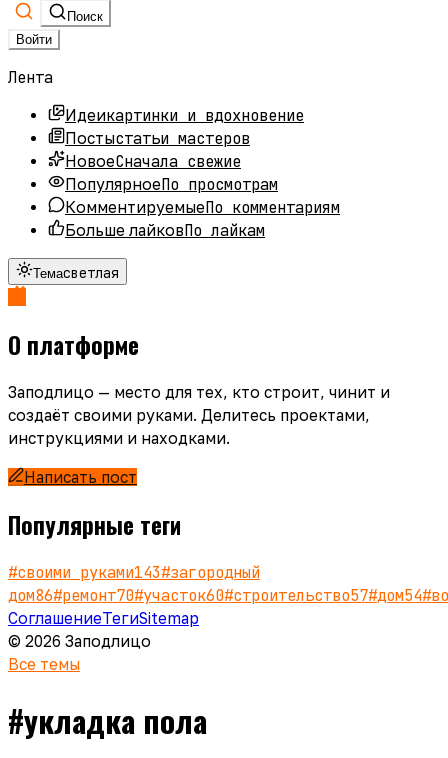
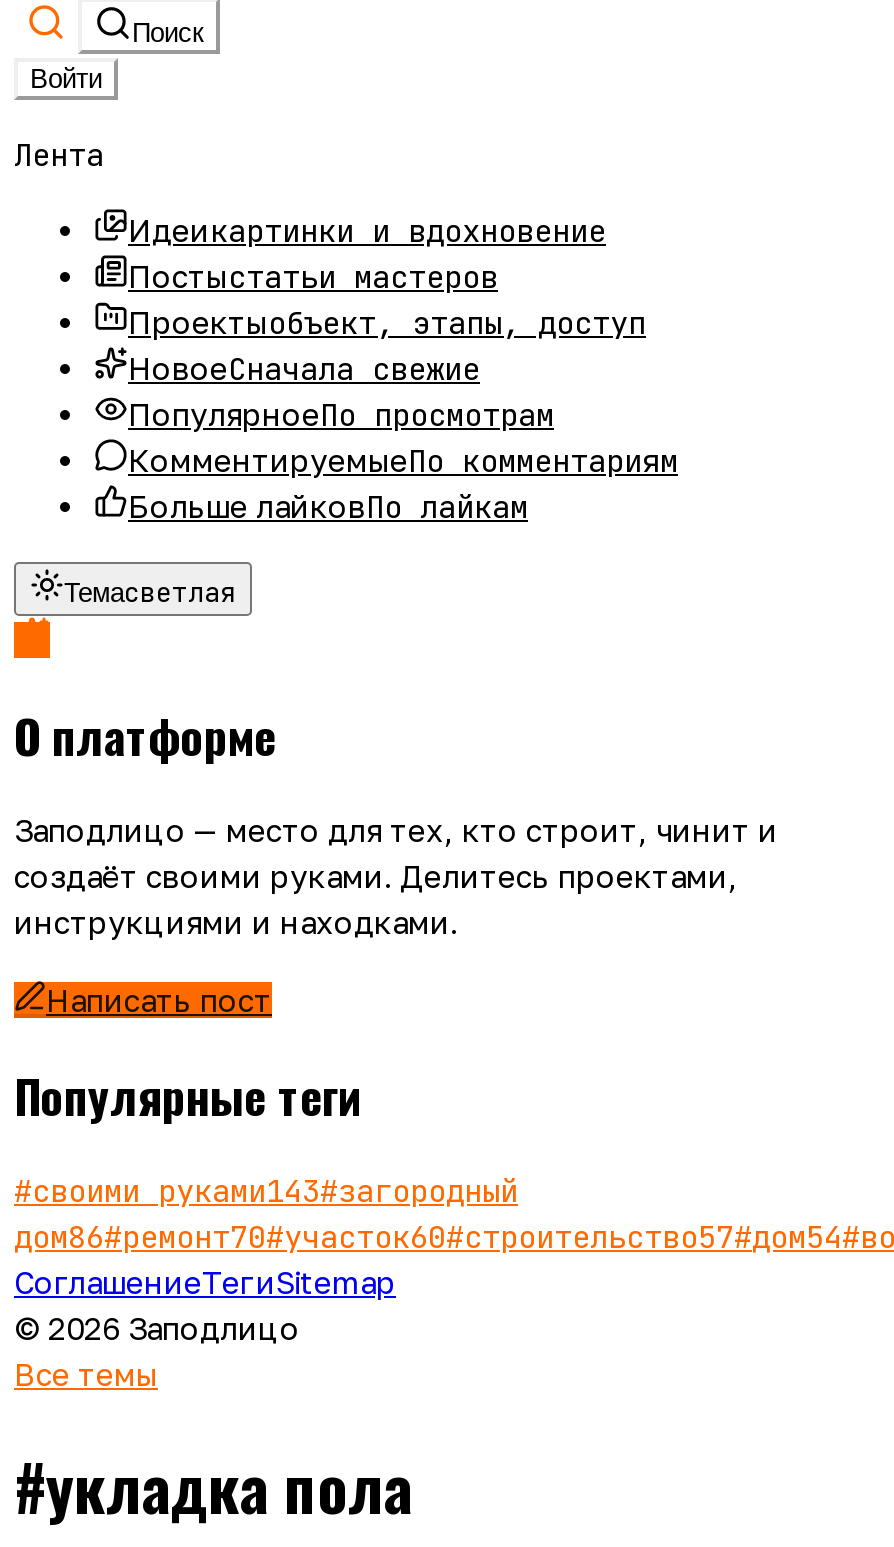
+ Проектыобъект, этапы, доступ
